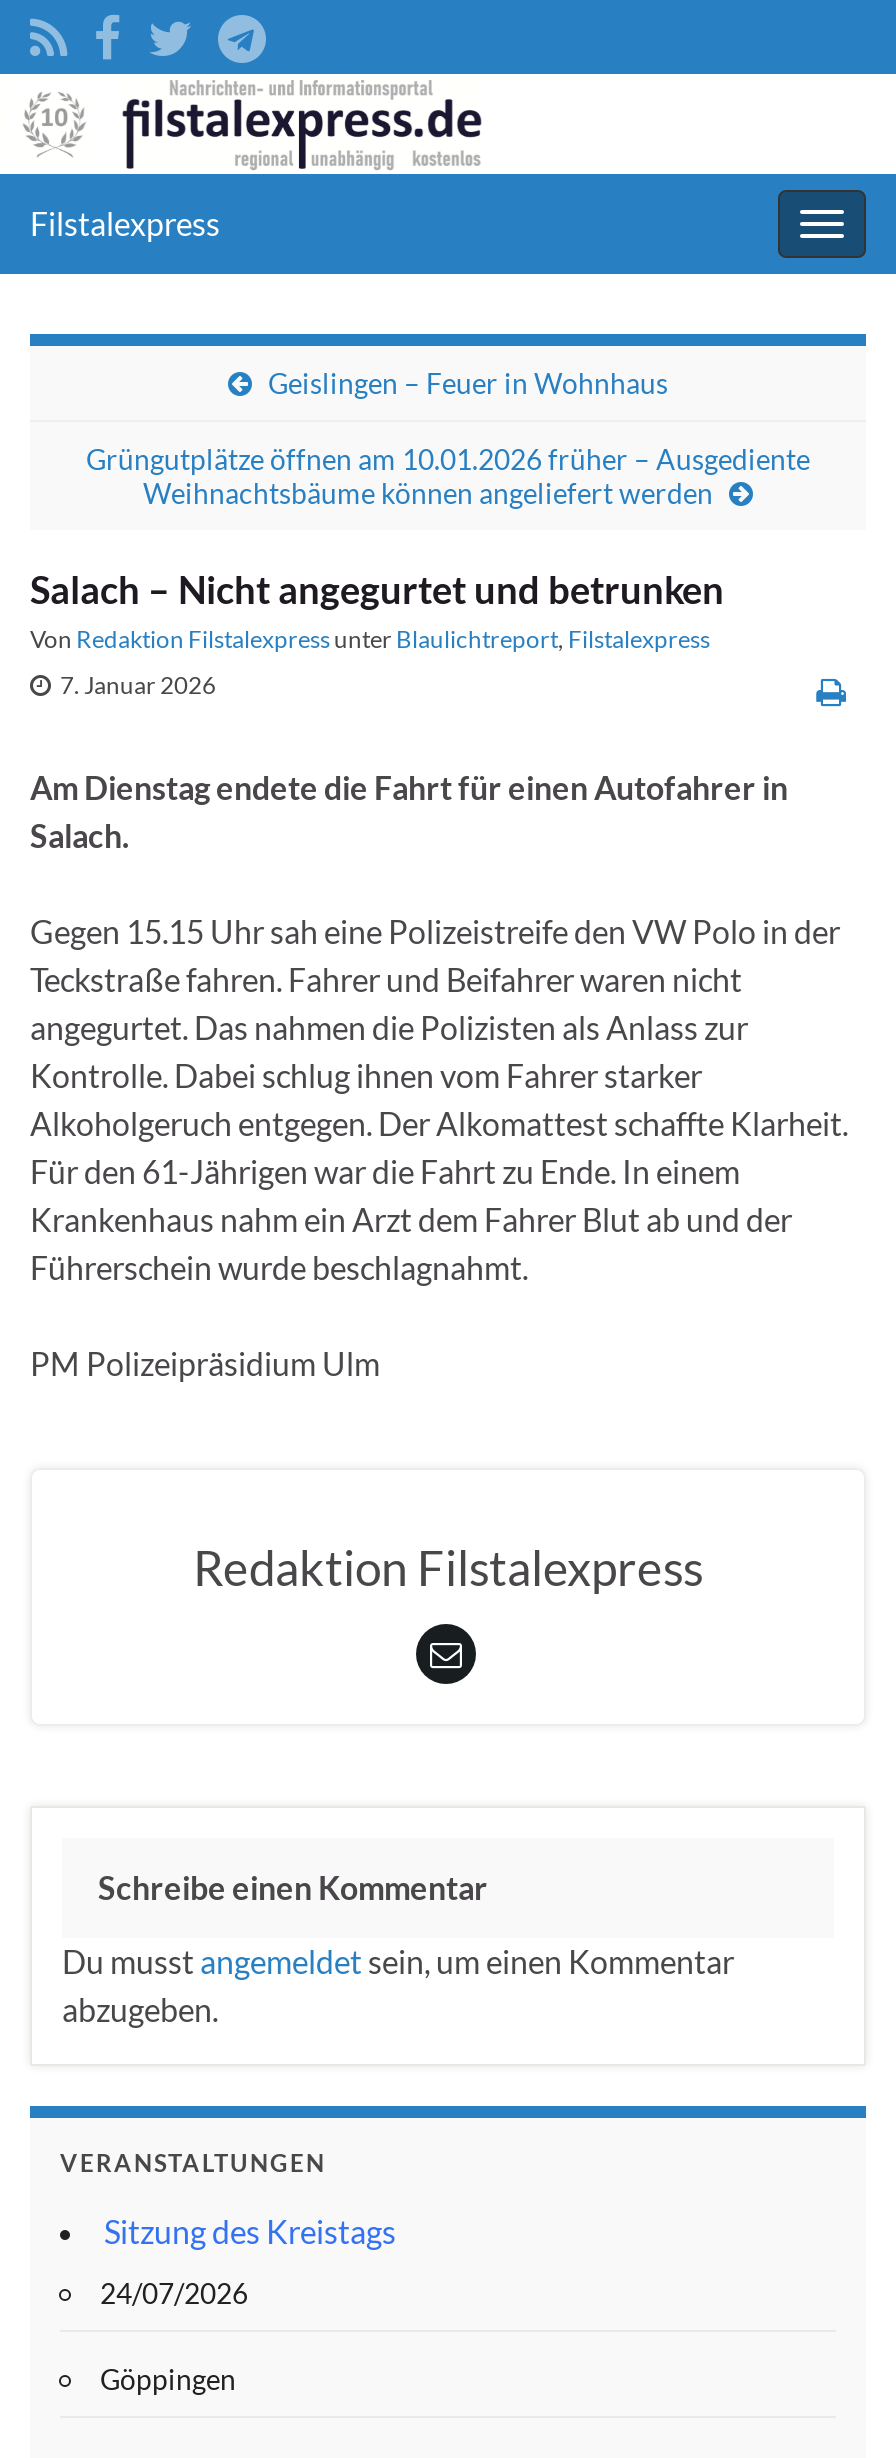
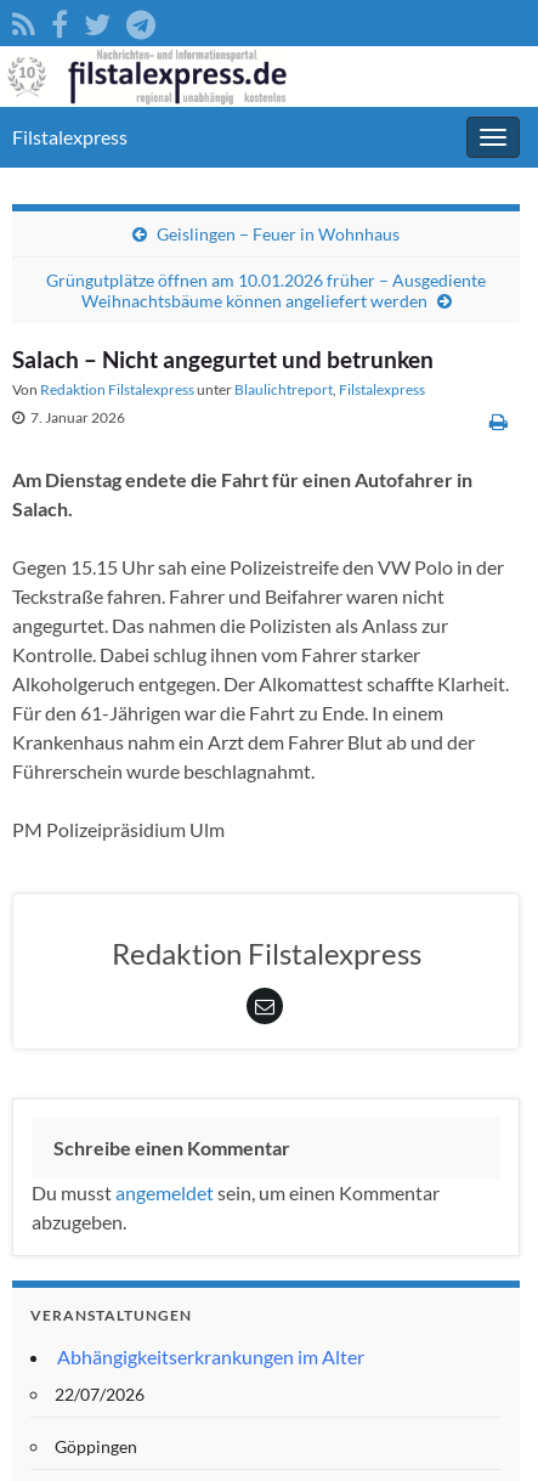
- Sitzung des Kreistags
+ Abhängigkeitserkrankungen im Alter

- 24/07/2026
+ 22/07/2026
